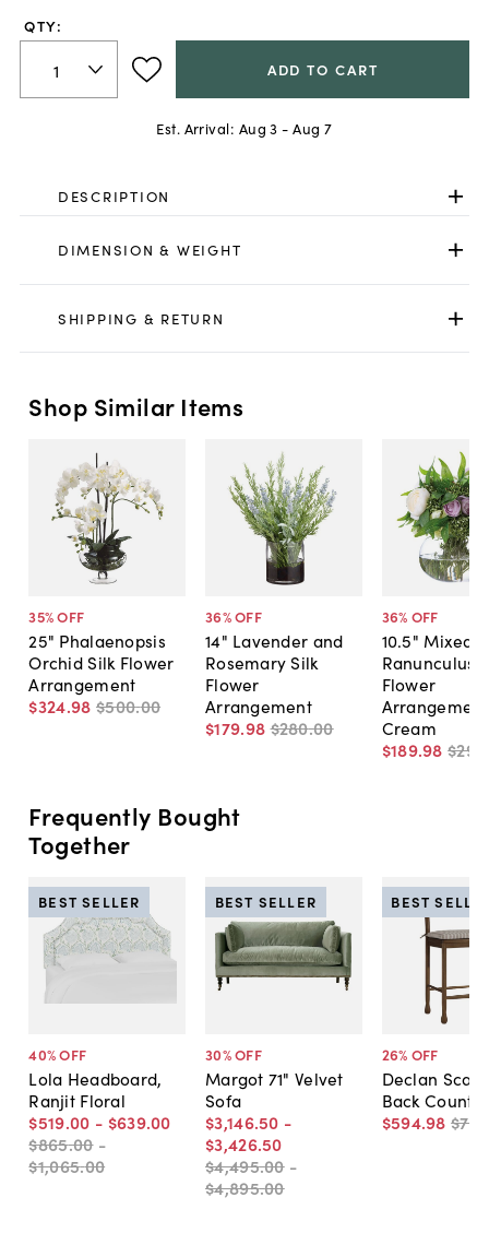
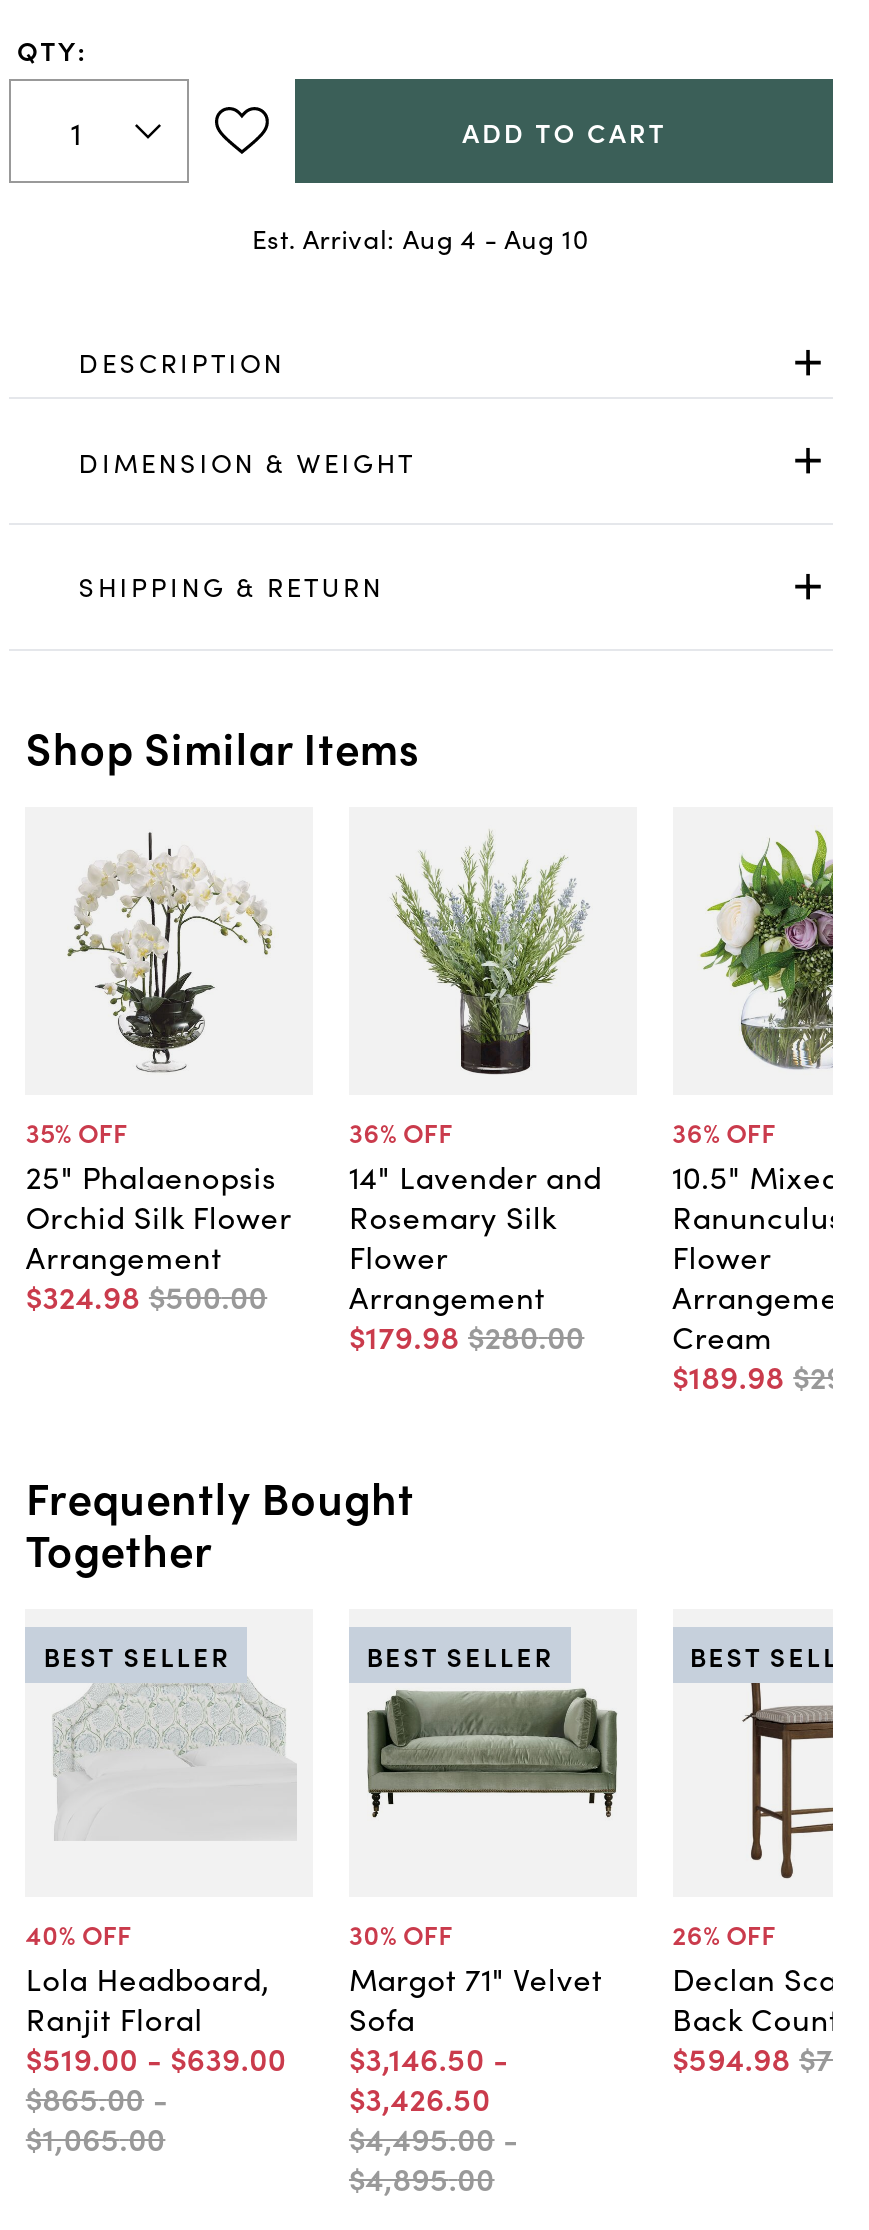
- Est. Arrival: Aug 3 - Aug 7
+ Est. Arrival: Aug 4 - Aug 10
